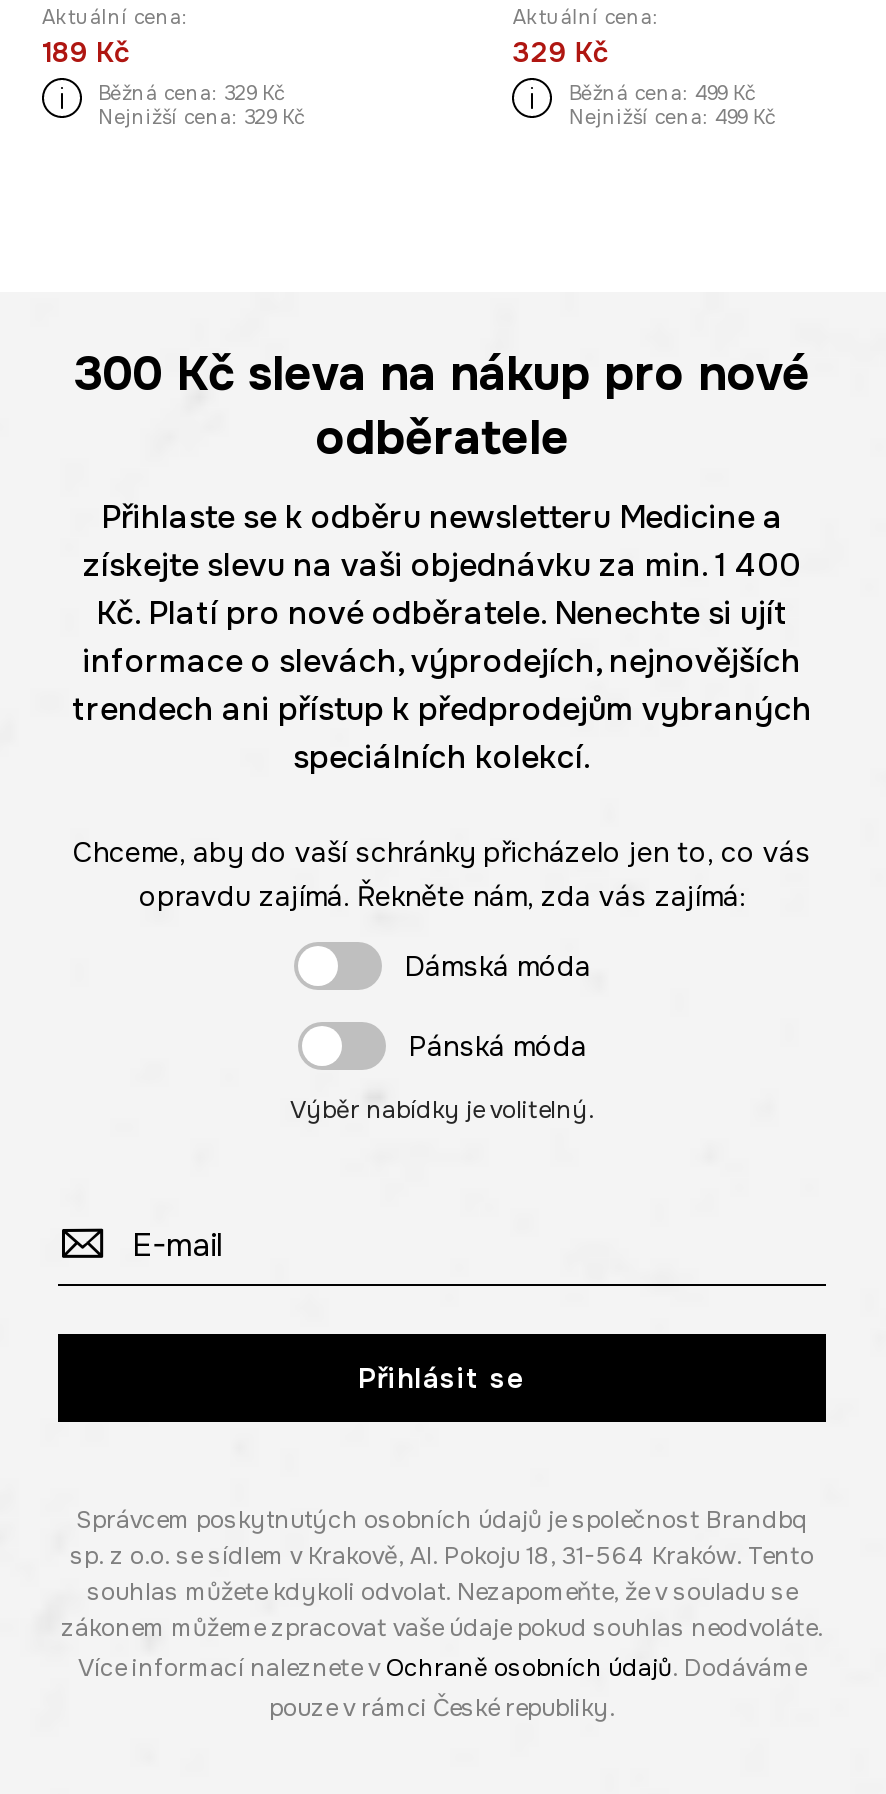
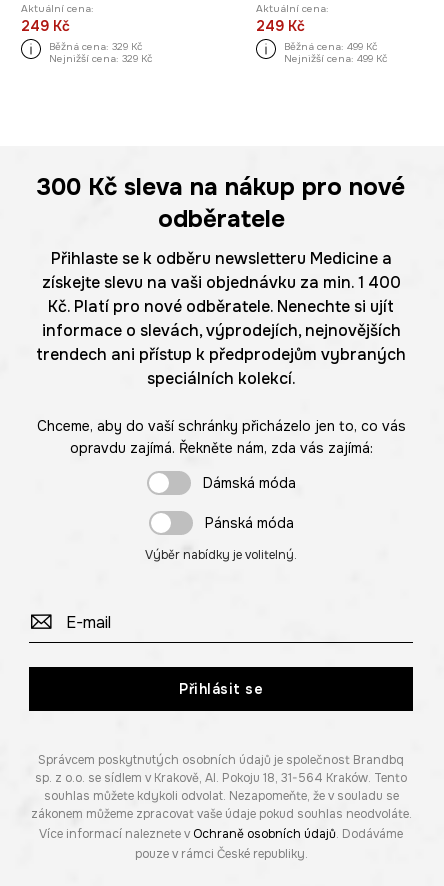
- 189 Kč
+ 249 Kč

- 329 Kč
+ 249 Kč
